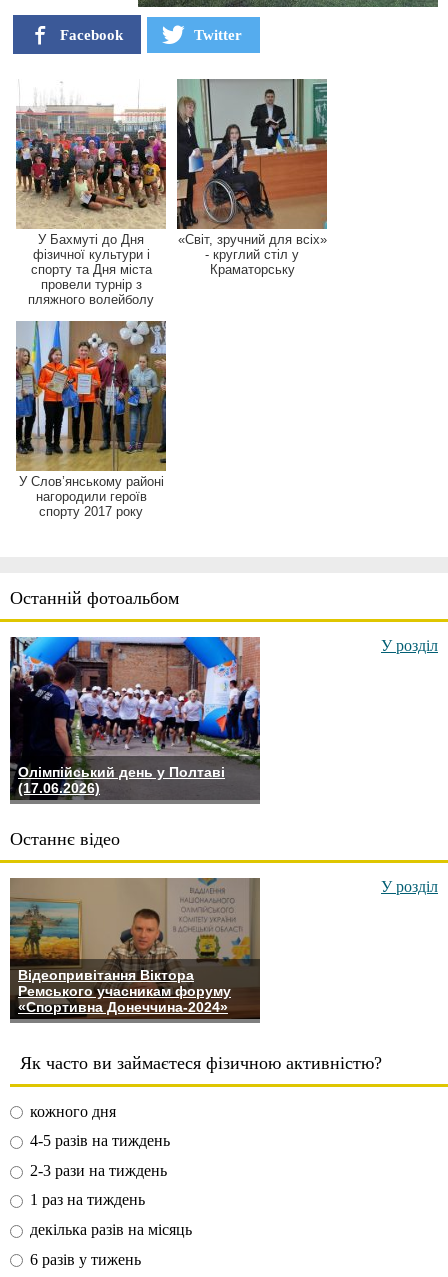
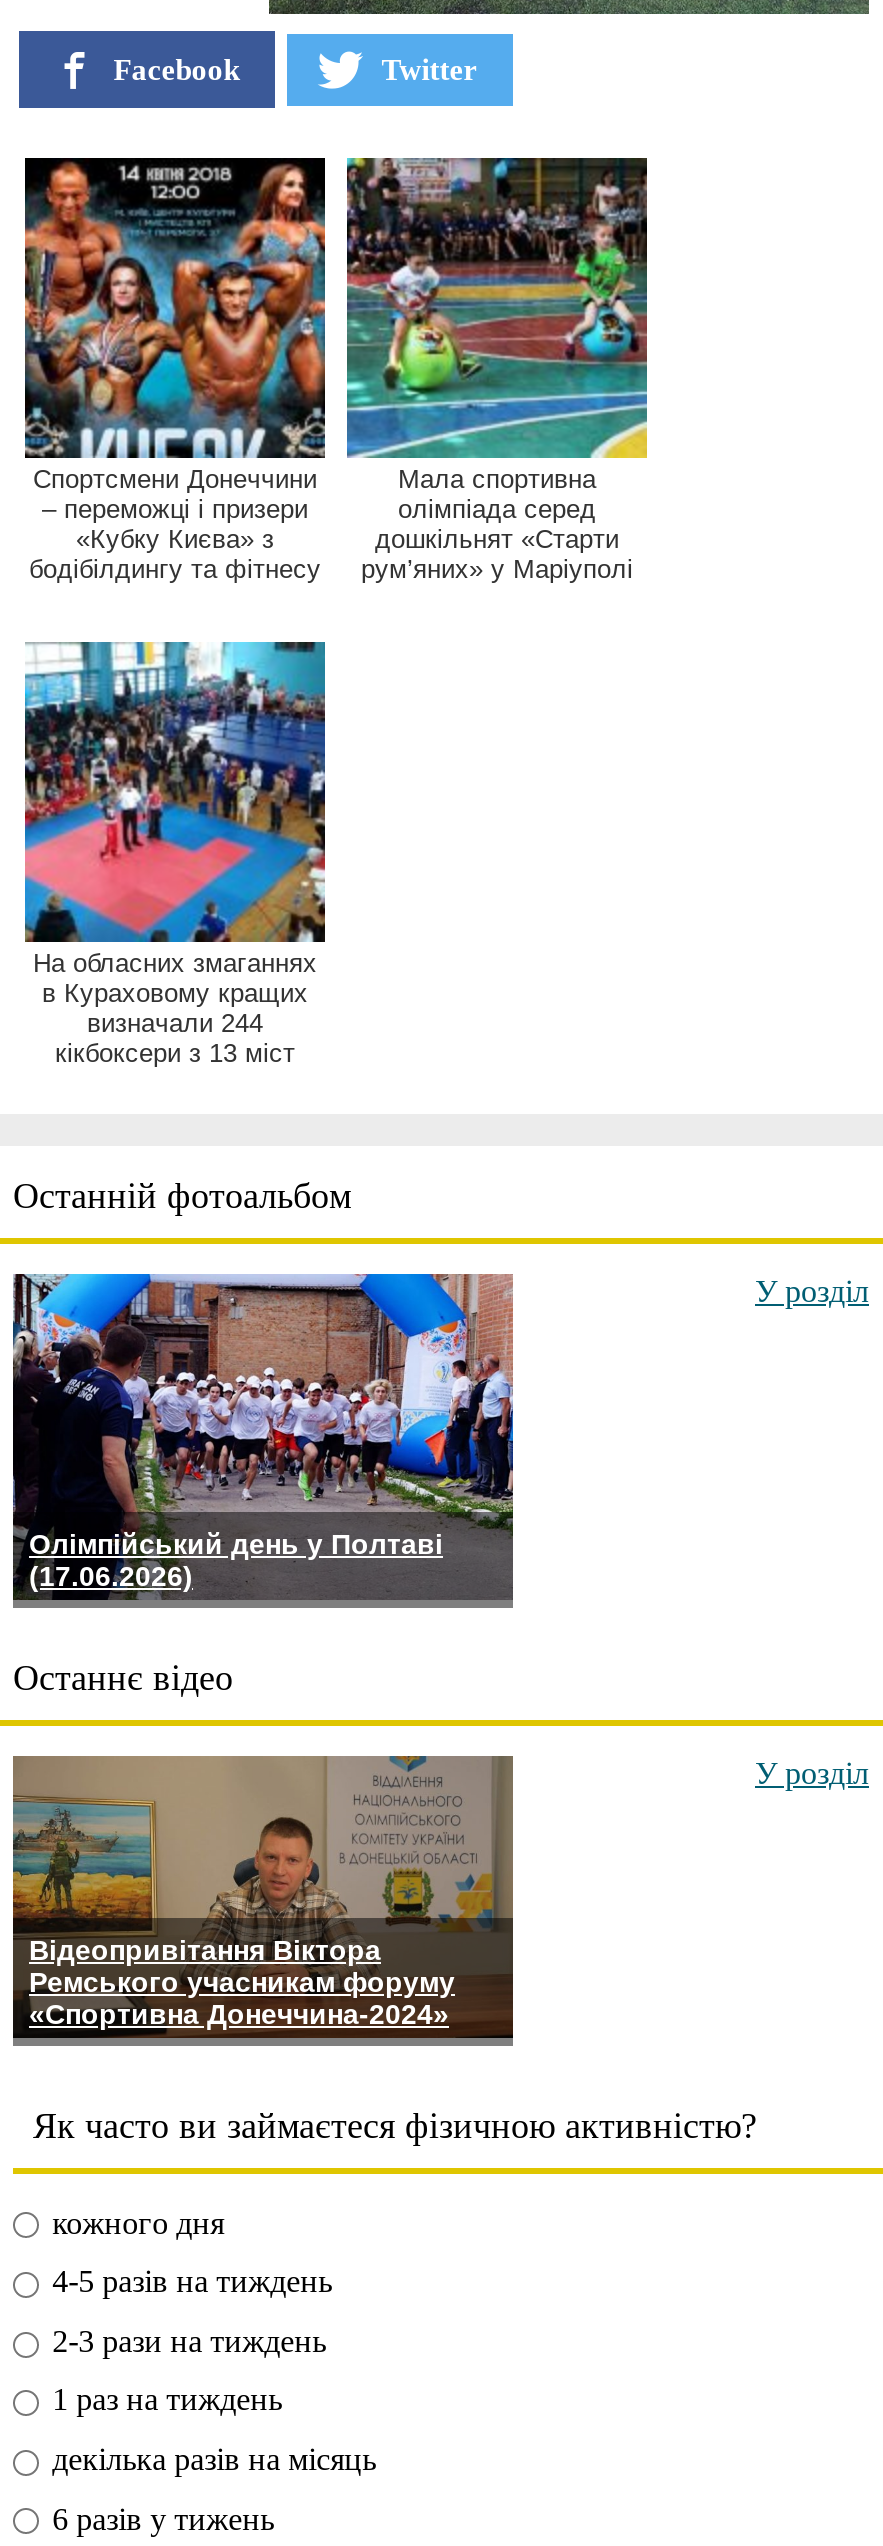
- [image]
- У Бахмуті до Дня
- фізичної культури і
- спорту та Дня міста
- провели турнір з
- пляжного волейболу
+ [image]
+ Спортсмени Донеччини
+ – переможці і призери
+ «Кубку Києва» з
+ бодібілдингу та фітнесу

- [image]
- «Світ, зручний для всіх»
- - круглий стіл у
- Краматорську
+ [image]
+ Мала спортивна
+ олімпіада серед
+ дошкільнят «Старти
+ рум’яних» у Маріуполі

- [image]
- У Слов’янському районі
- нагородили героїв
- спорту 2017 року
+ [image]
+ На обласних змаганнях
+ в Кураховому кращих
+ визначали 244
+ кікбоксери з 13 міст
